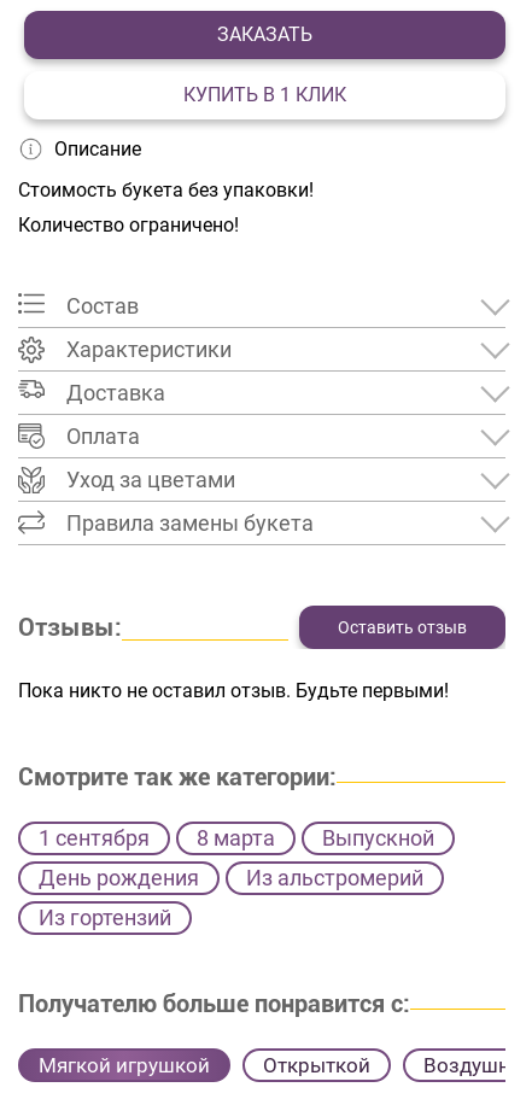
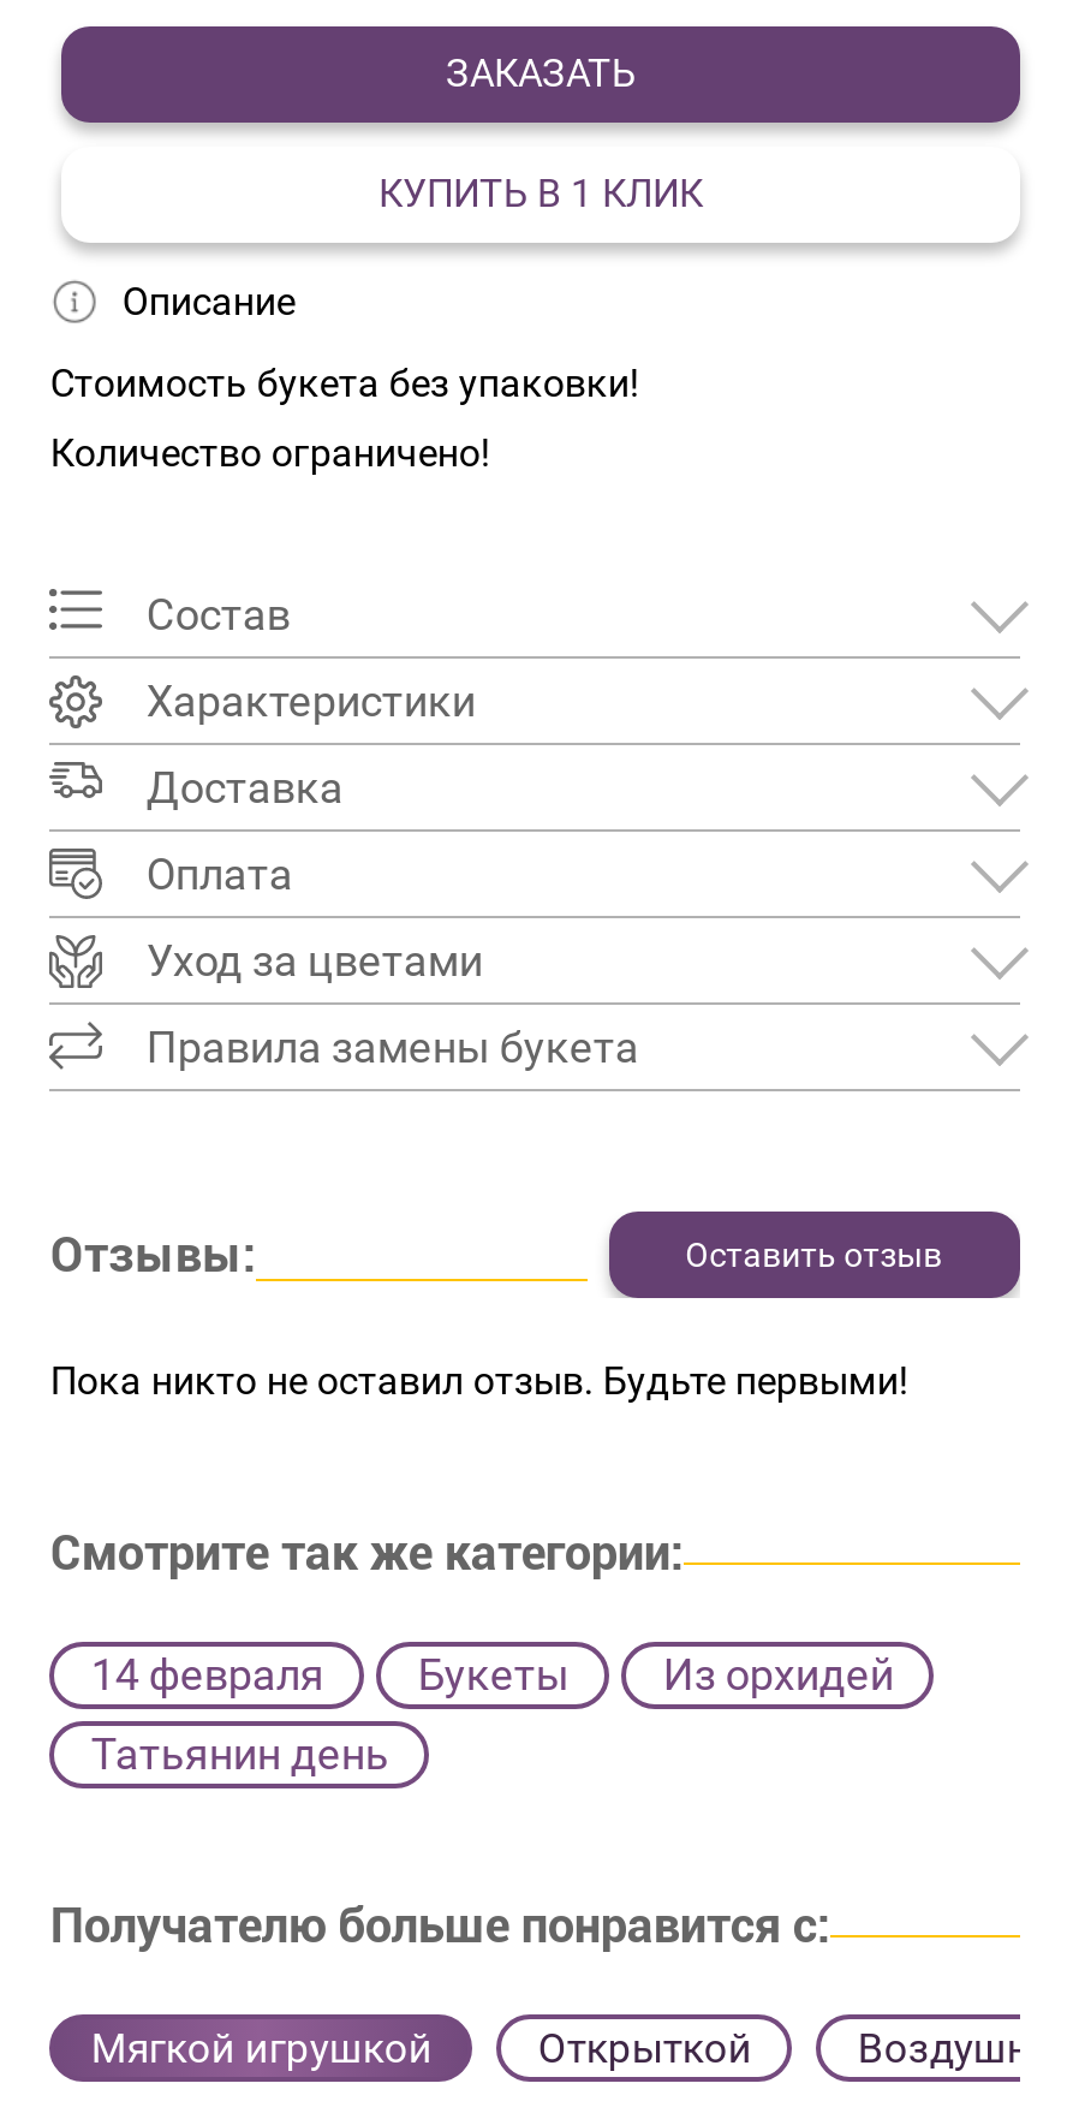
- 1 сентября
- 8 марта
- Выпускной
- День рождения
- Из альстромерий
- Из гортензий
+ 14 февраля
+ Букеты
+ Из орхидей
+ Татьянин день
